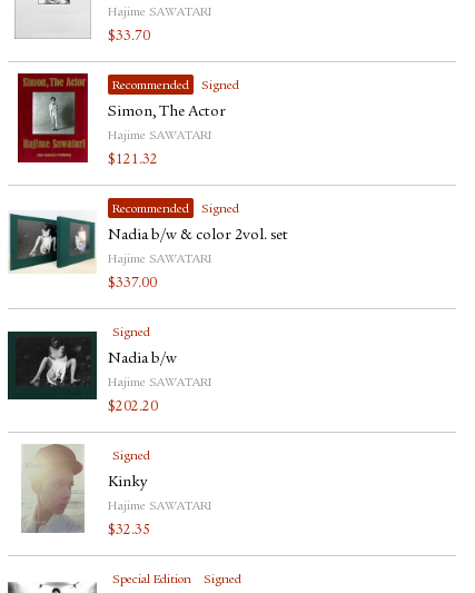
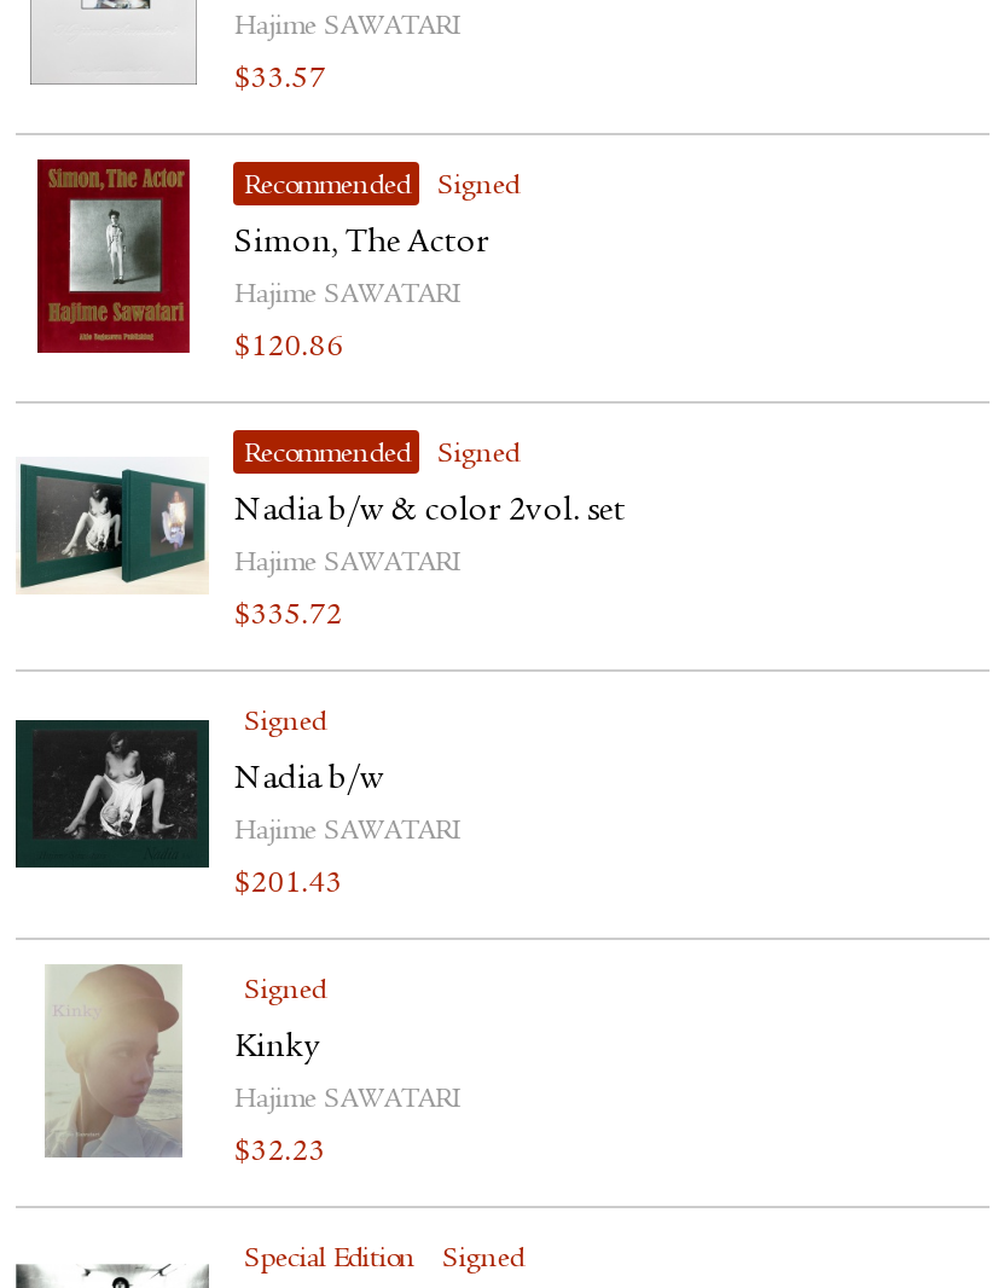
- $33.70
+ $33.57

- $121.32
+ $120.86

- $337.00
+ $335.72

- $202.20
+ $201.43

- $32.35
+ $32.23
